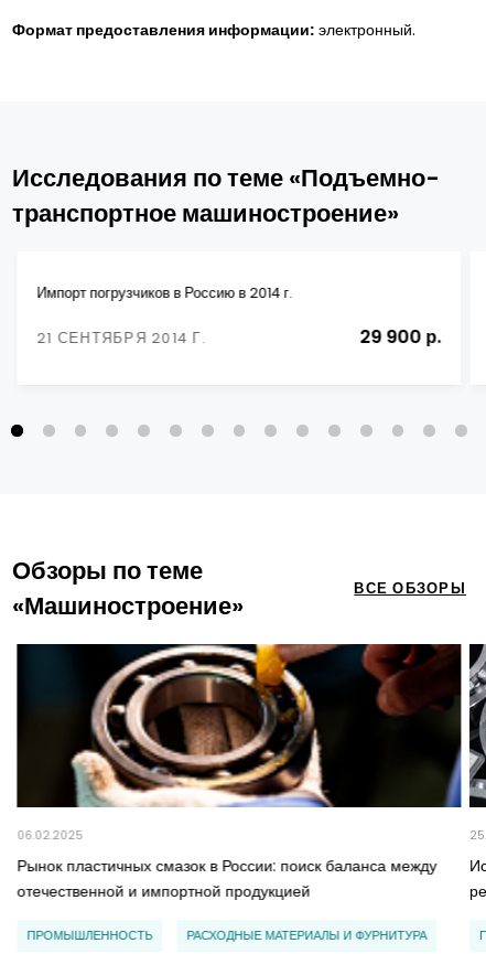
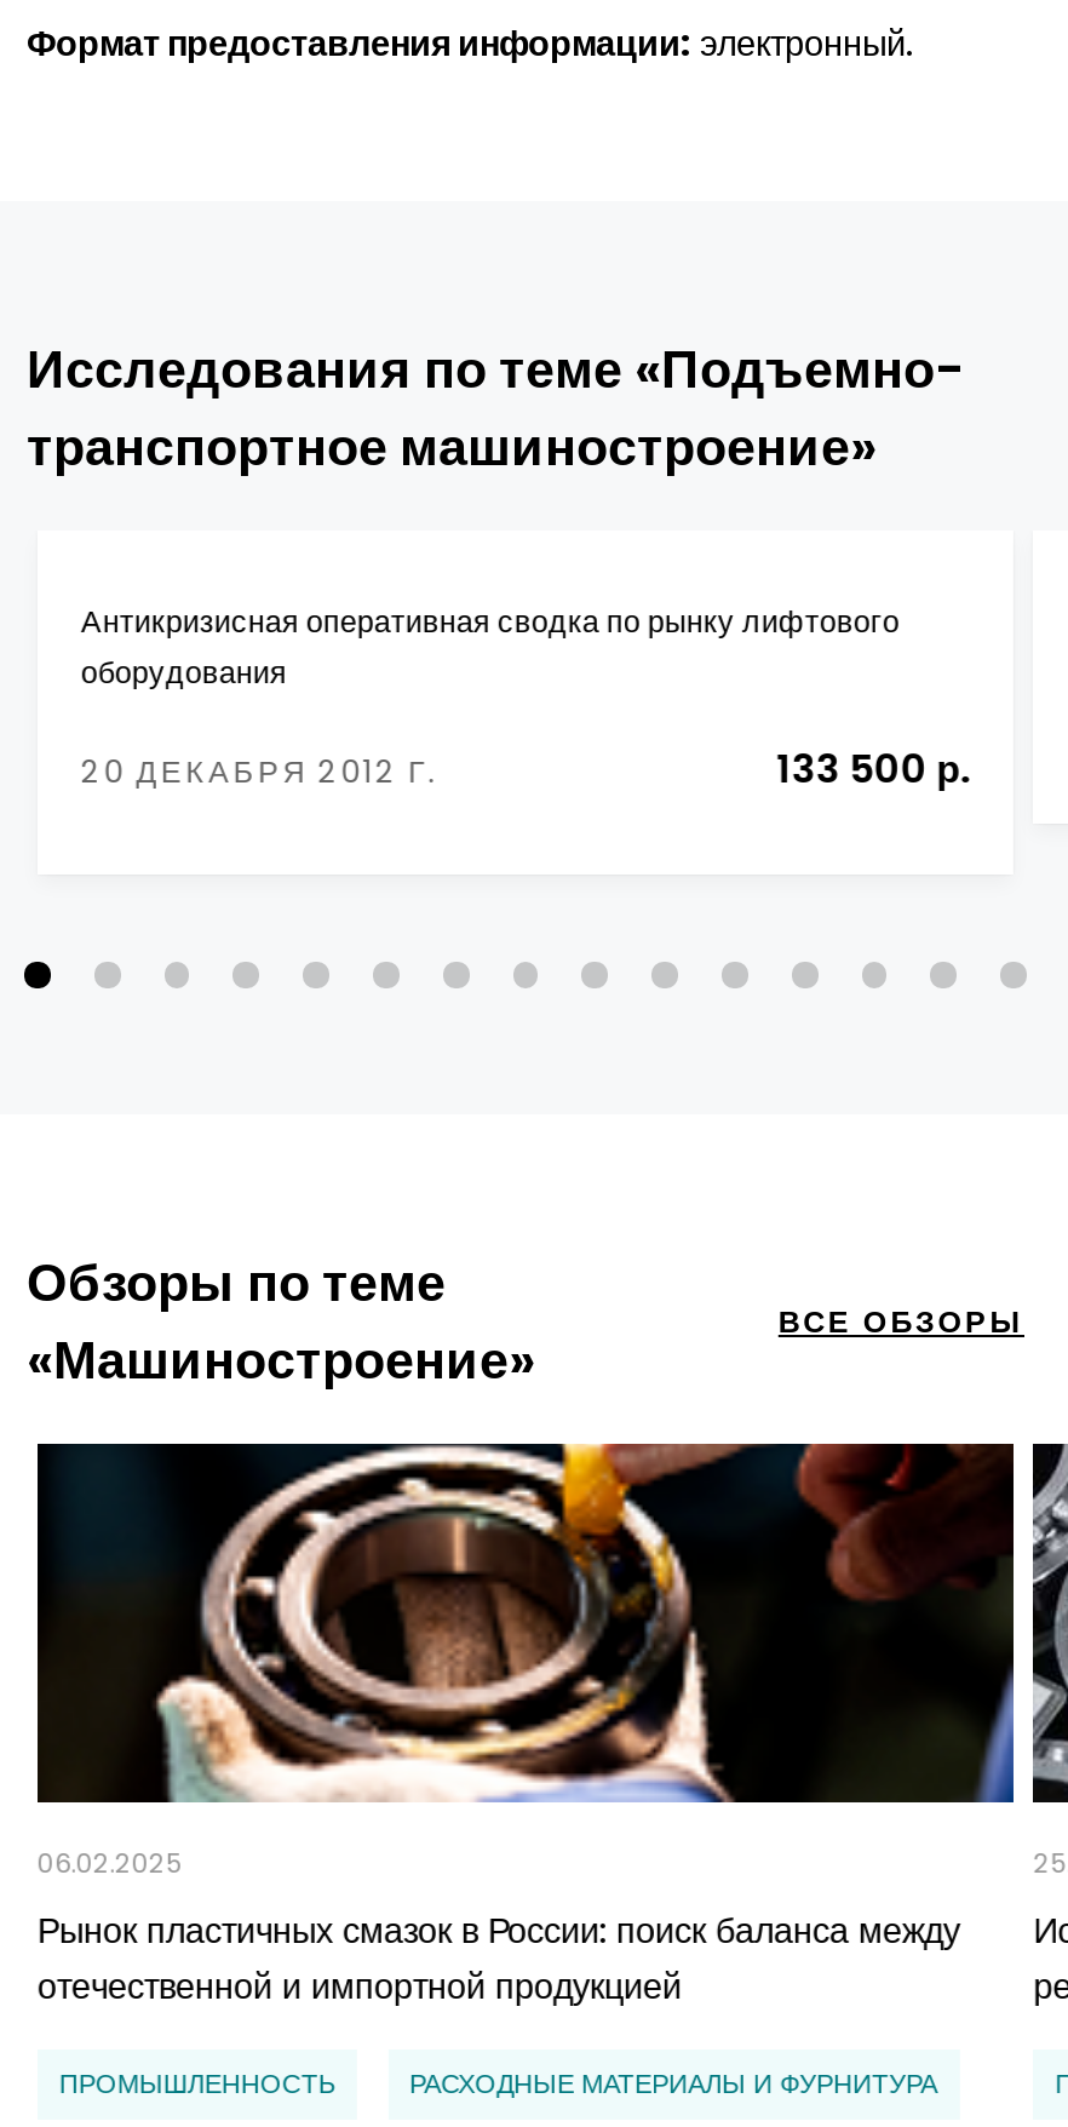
- Импорт погрузчиков в Россию в 2014 г.
+ Антикризисная оперативная сводка по рынку лифтового
+ оборудования

- 21 СЕНТЯБРЯ 2014 Г.
- 29 900 р.
+ 20 ДЕКАБРЯ 2012 Г.
+ 133 500 р.
